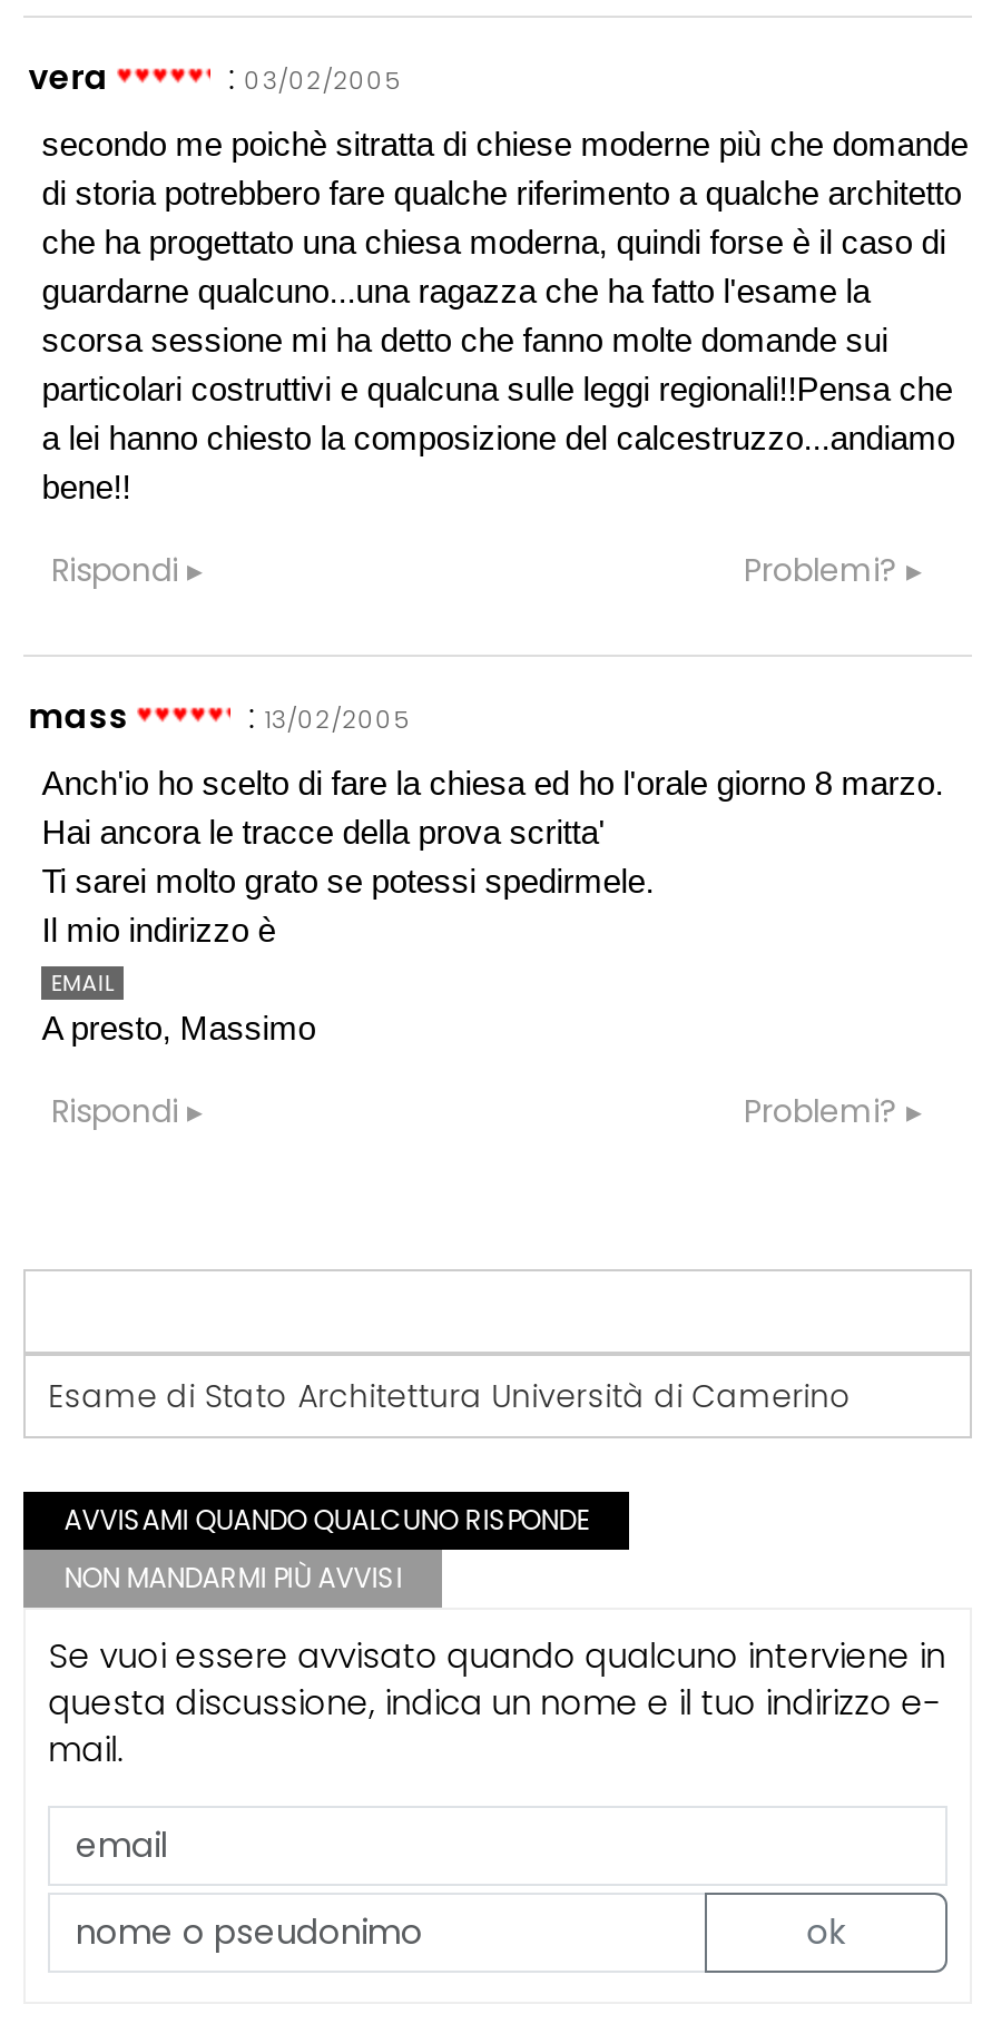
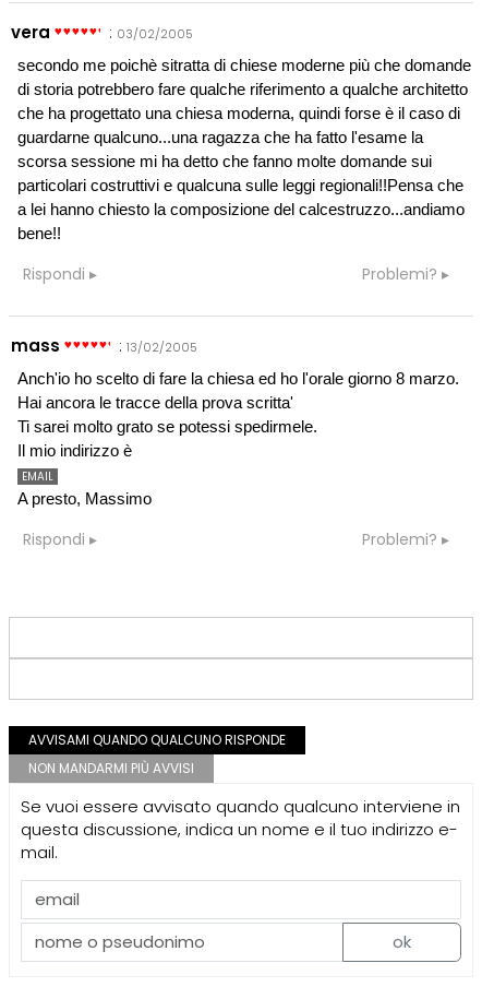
- Esame di Stato Architettura Università di Camerino
